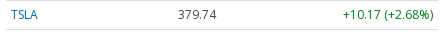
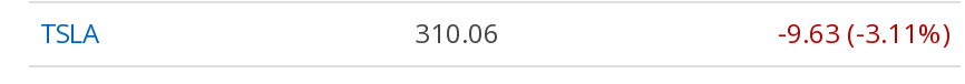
- 379.74
- +10.17 (+2.68%)
+ 310.06
+ -9.63 (-3.11%)
